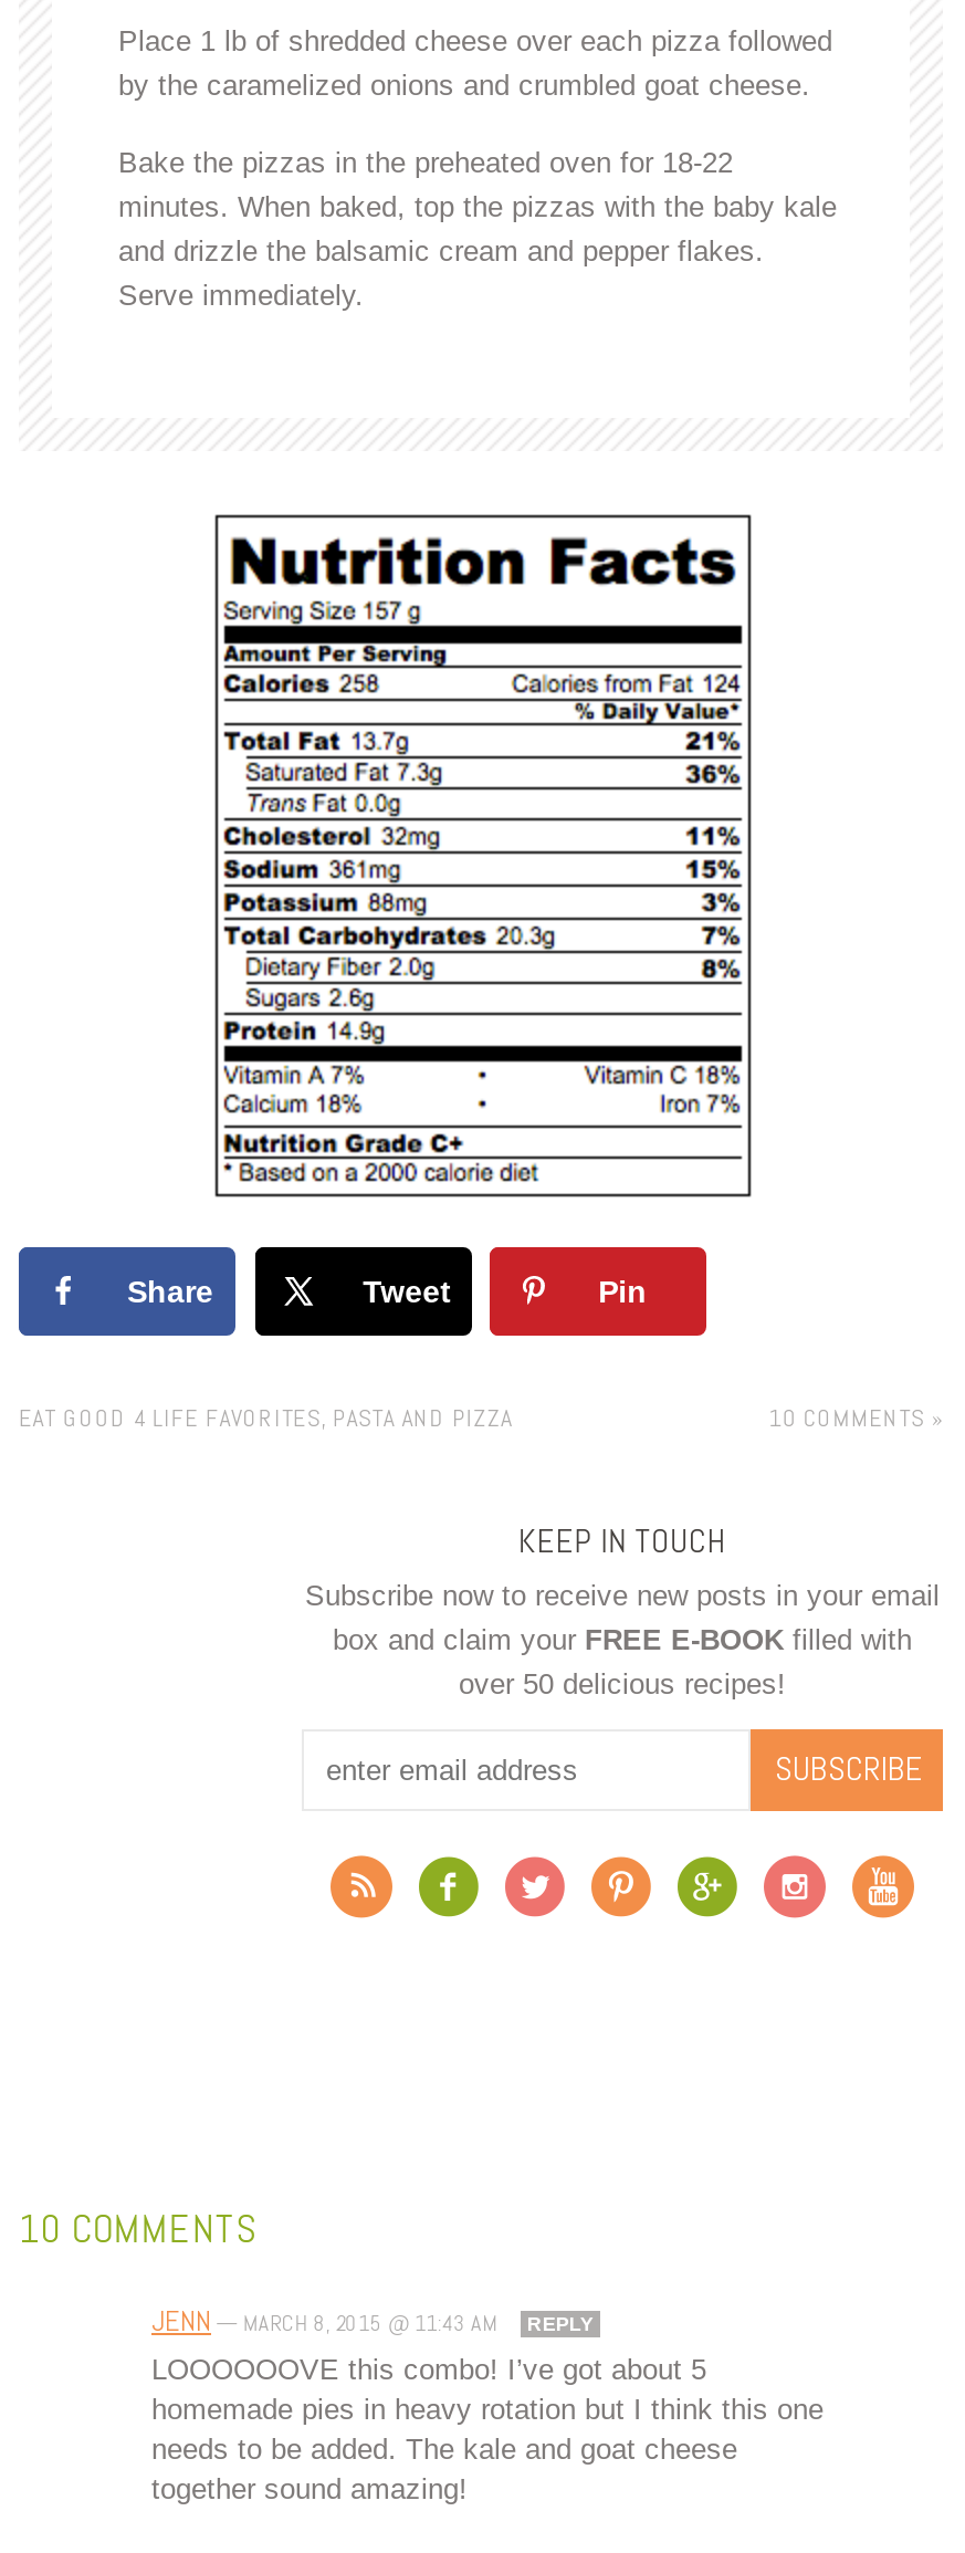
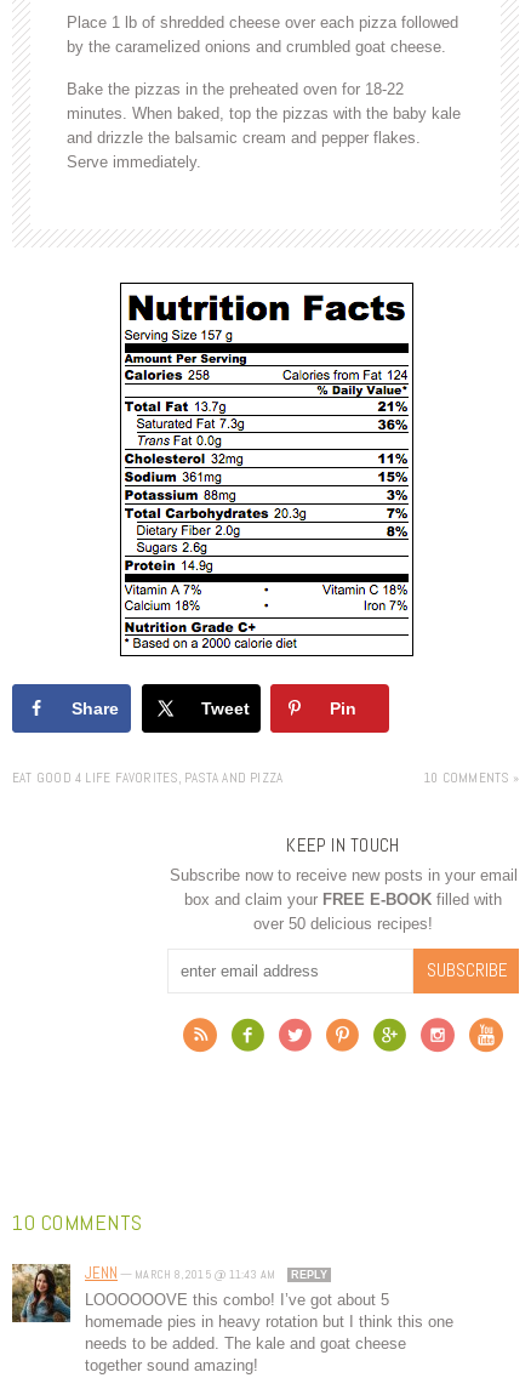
+ [image]
